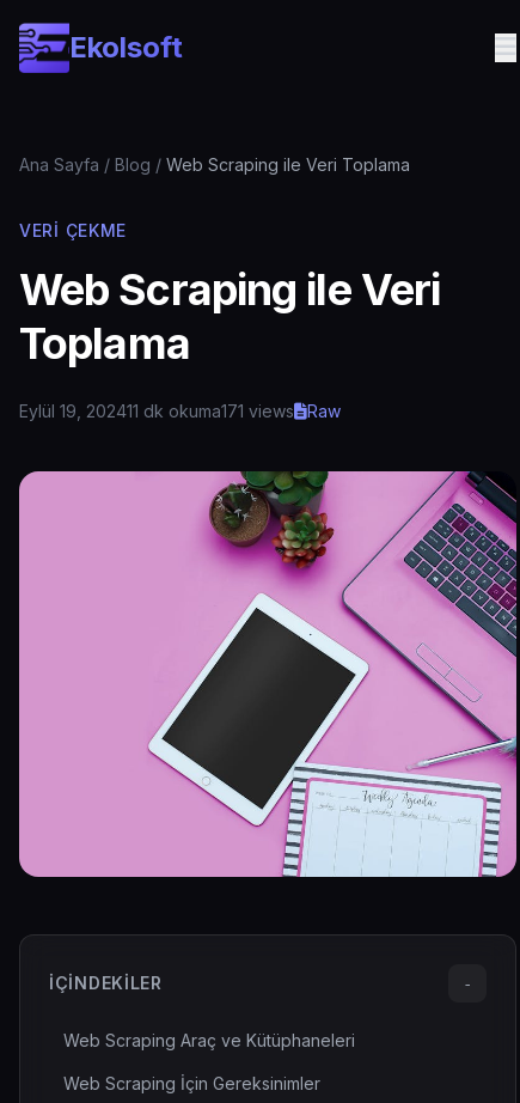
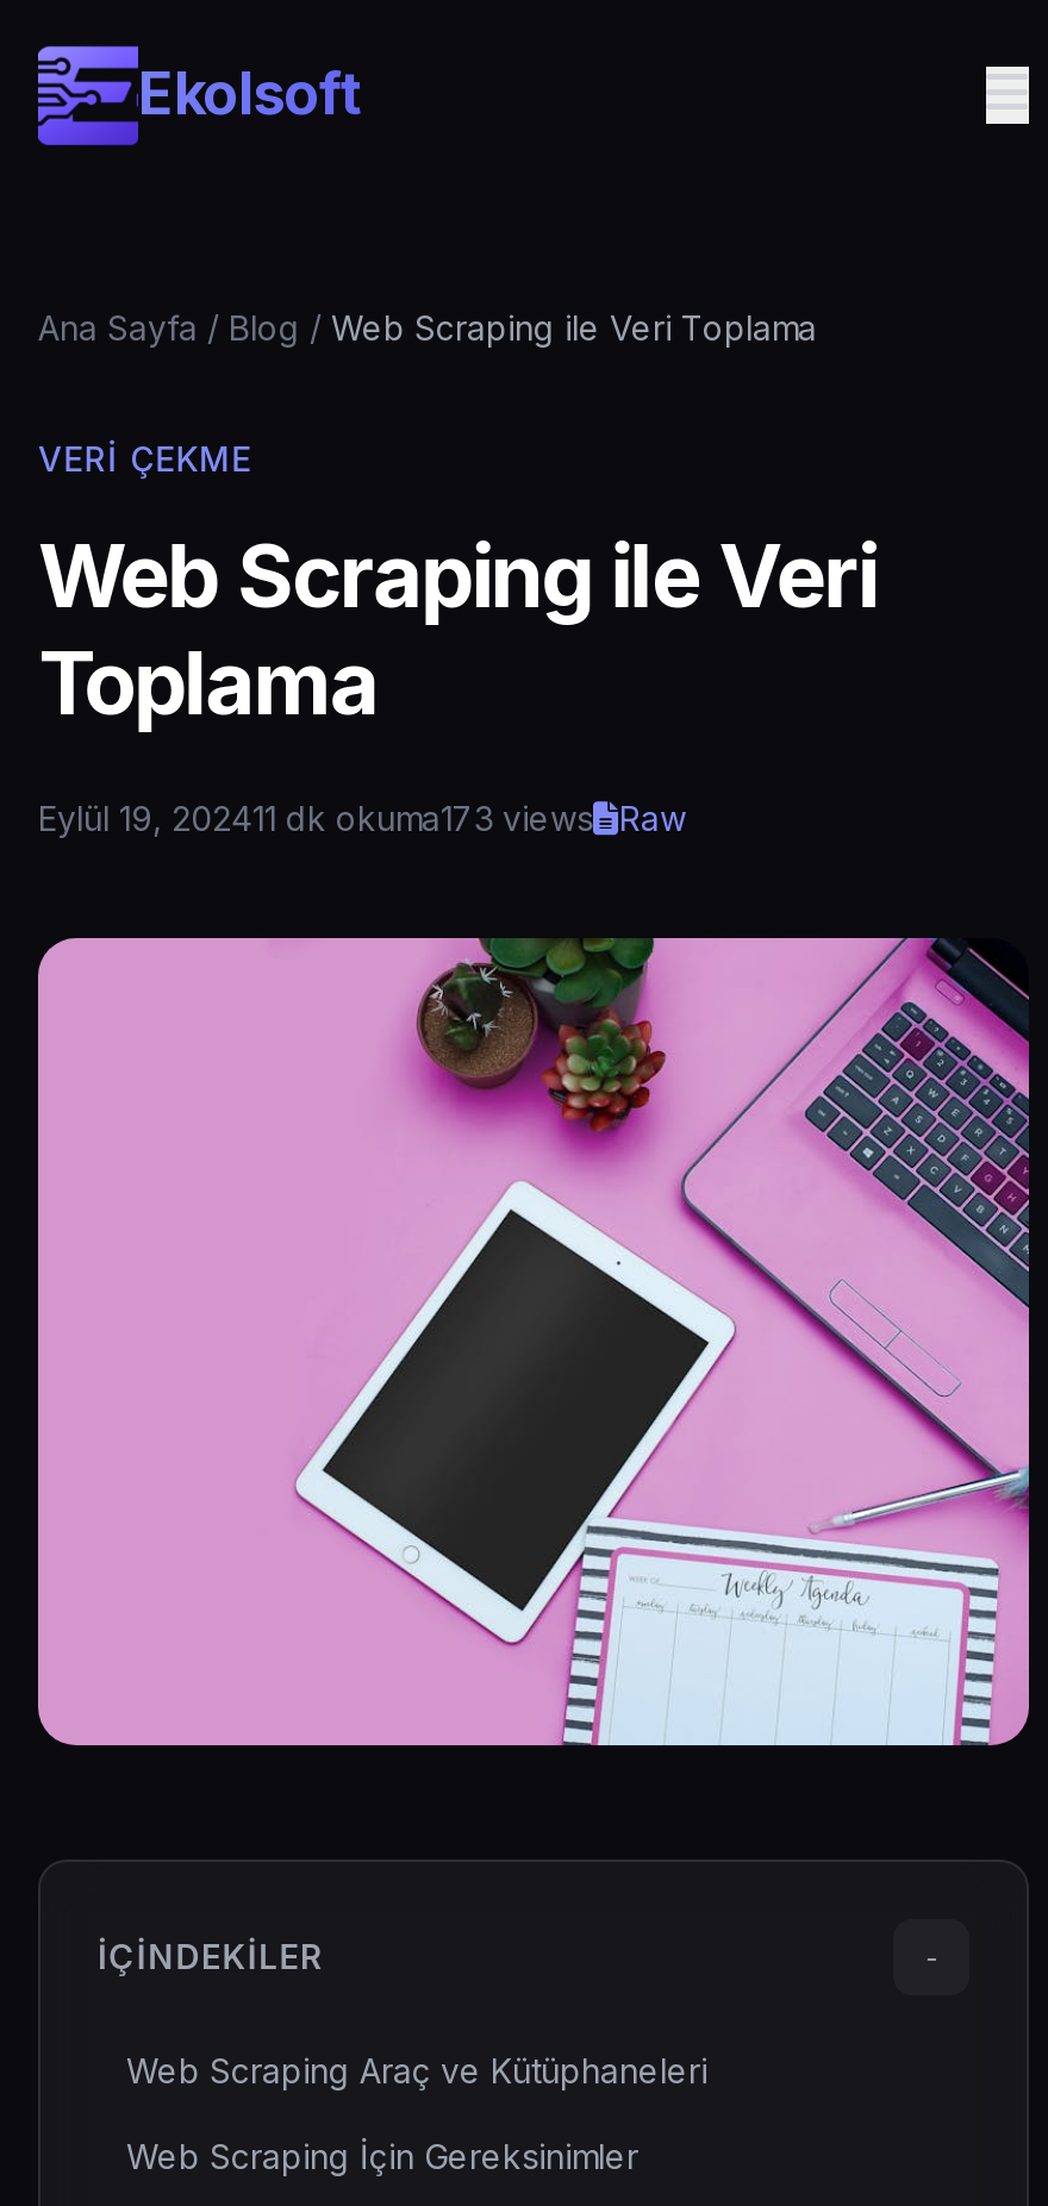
- Eylül 19, 202411 dk okuma171 views
+ Eylül 19, 202411 dk okuma173 views
